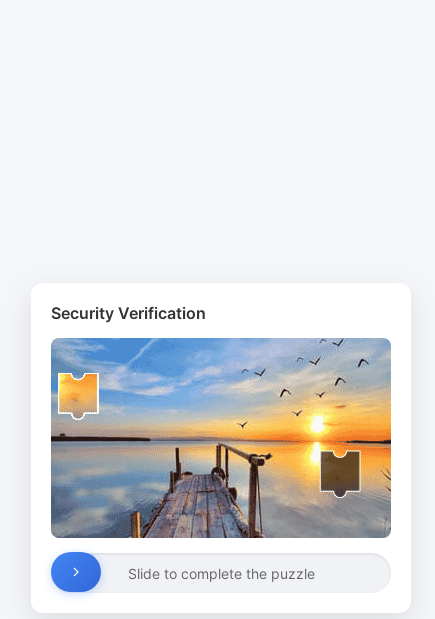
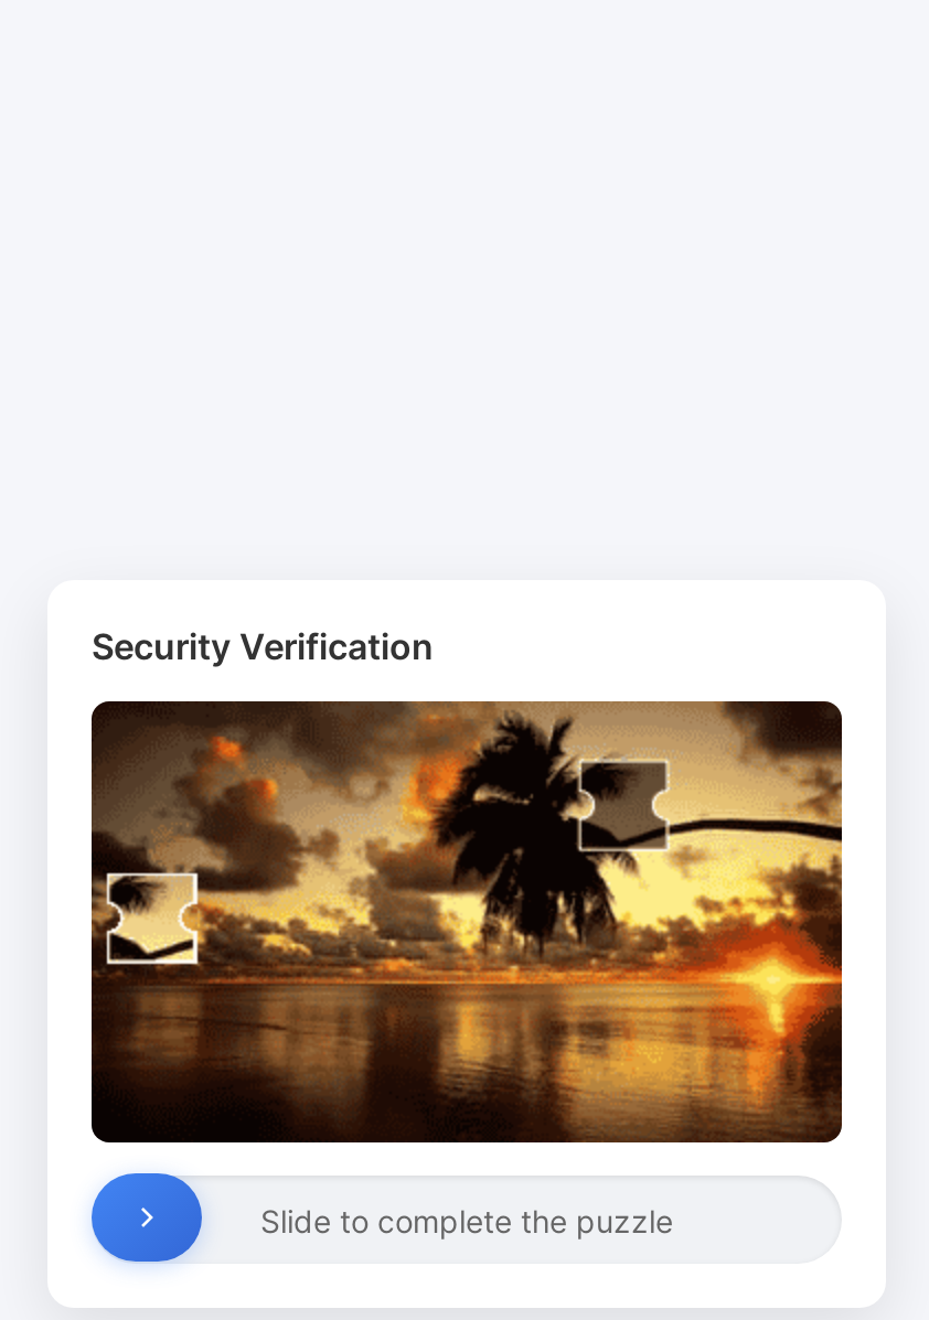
- [image]
+ [image]
